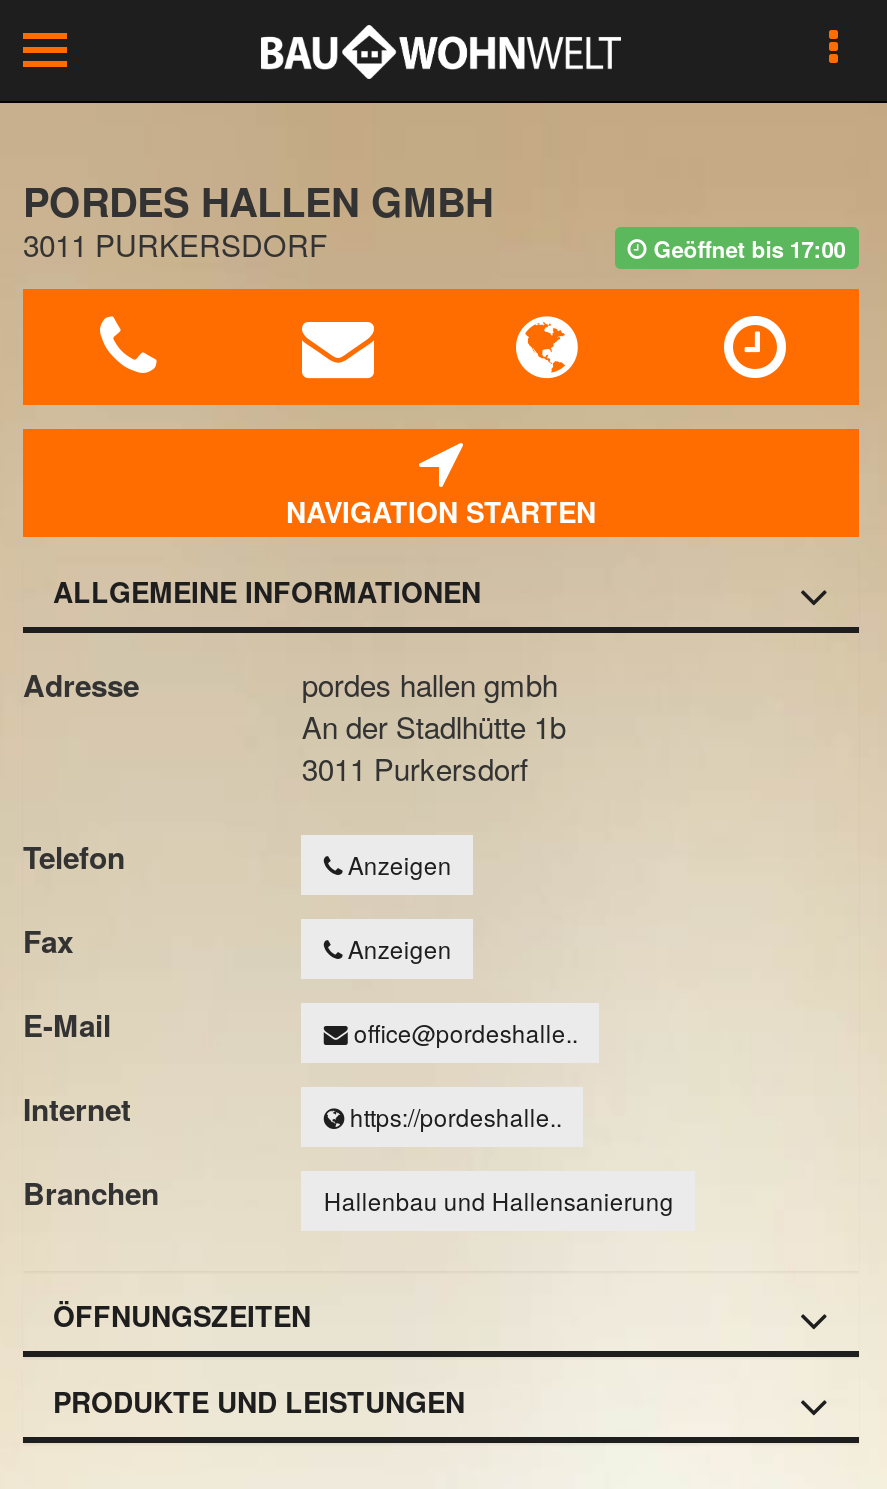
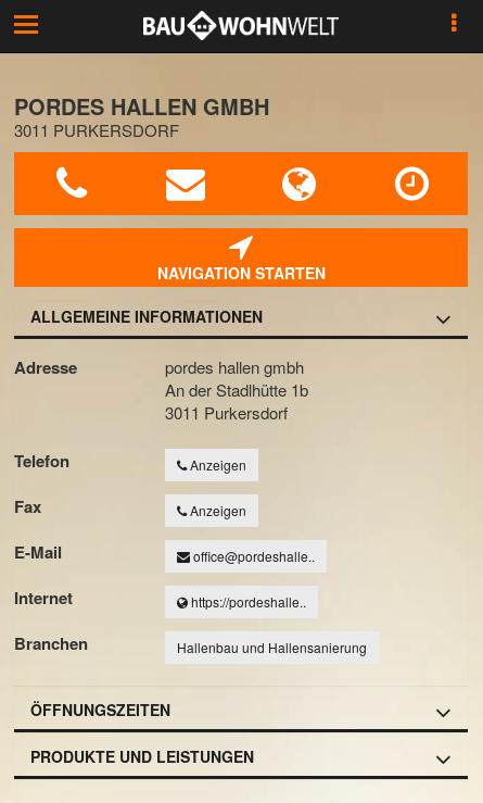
- Geöffnet bis 17:00
